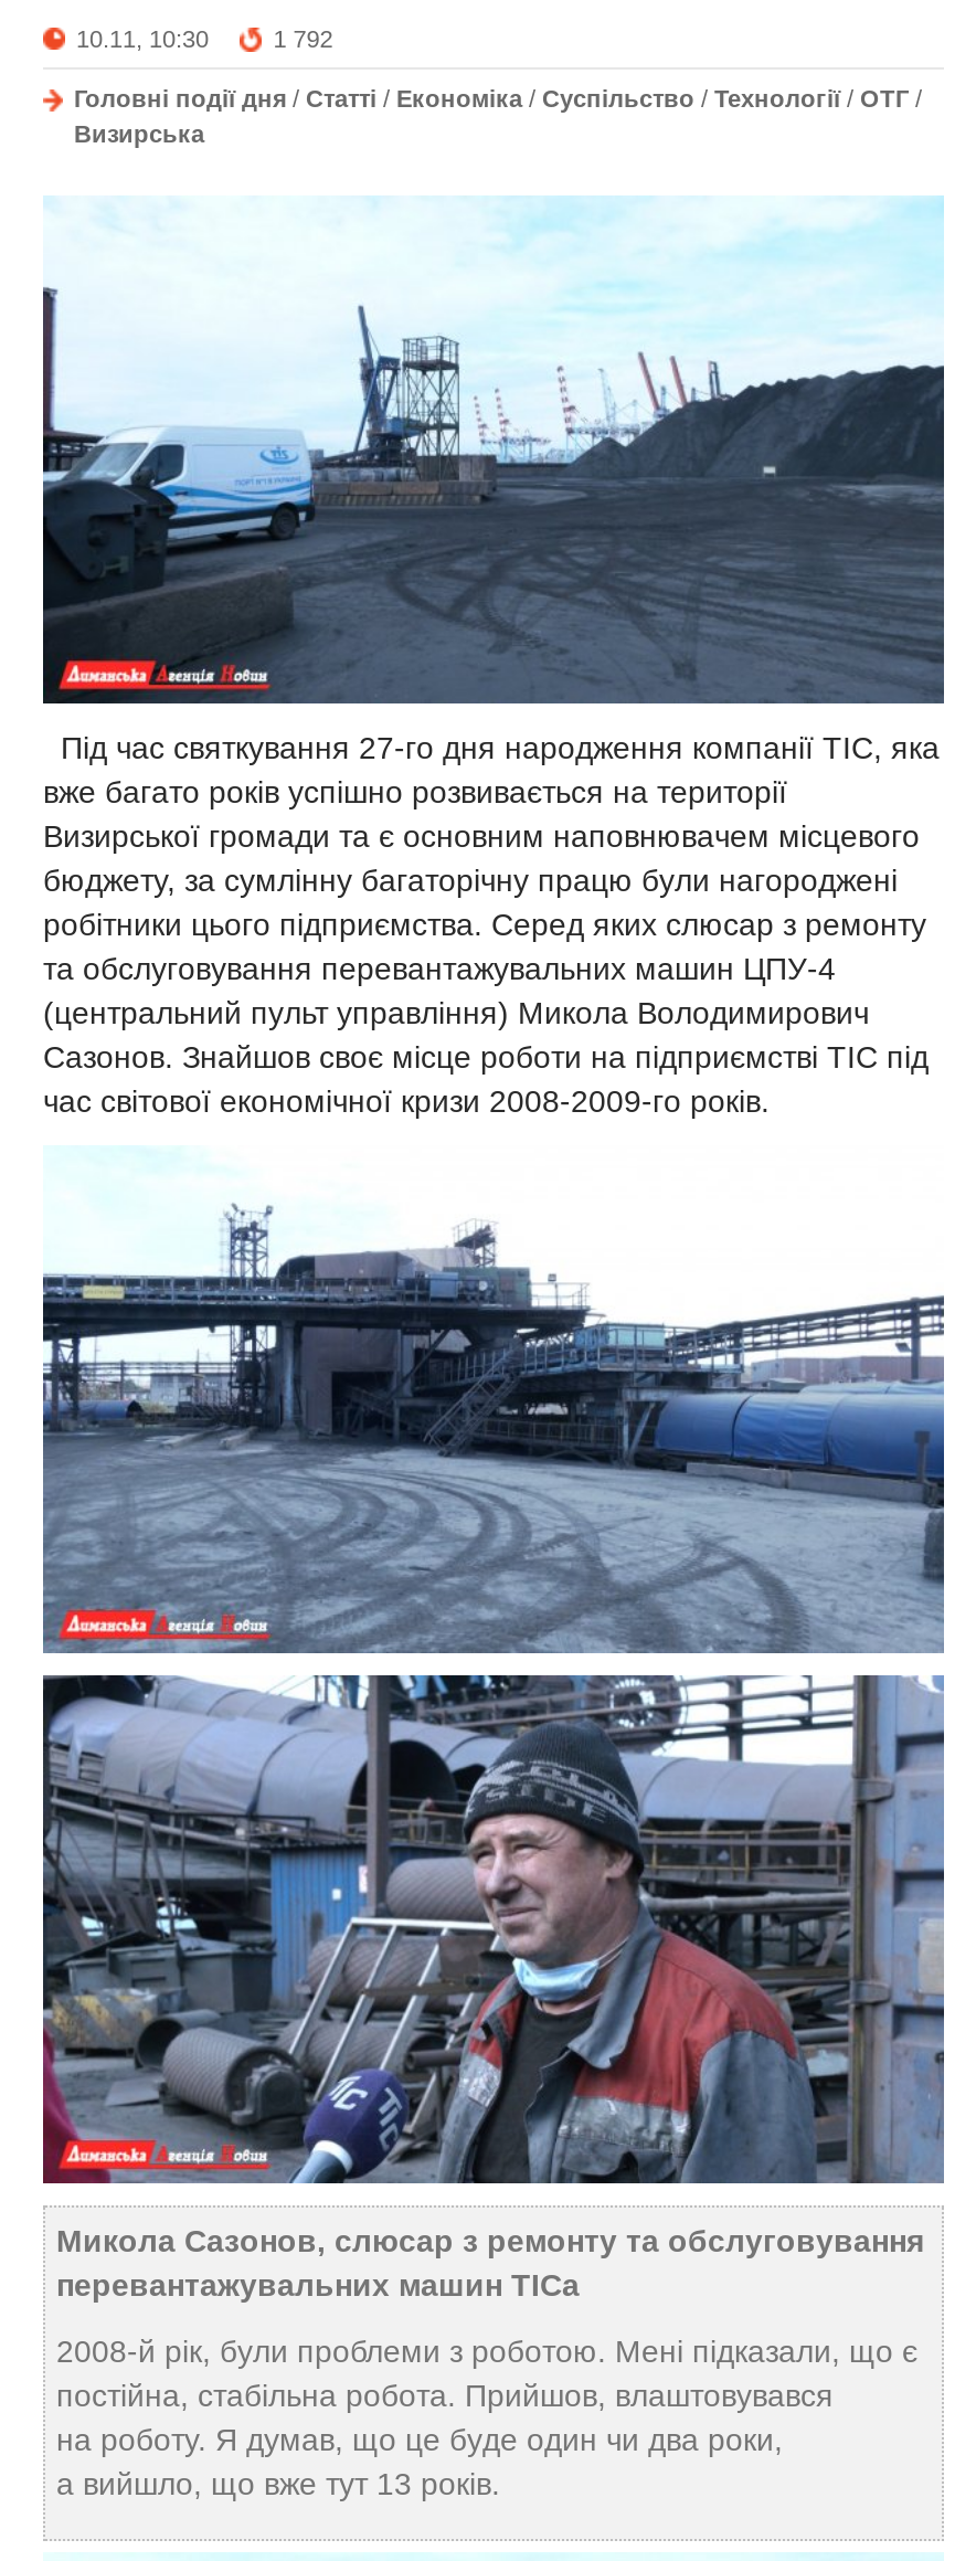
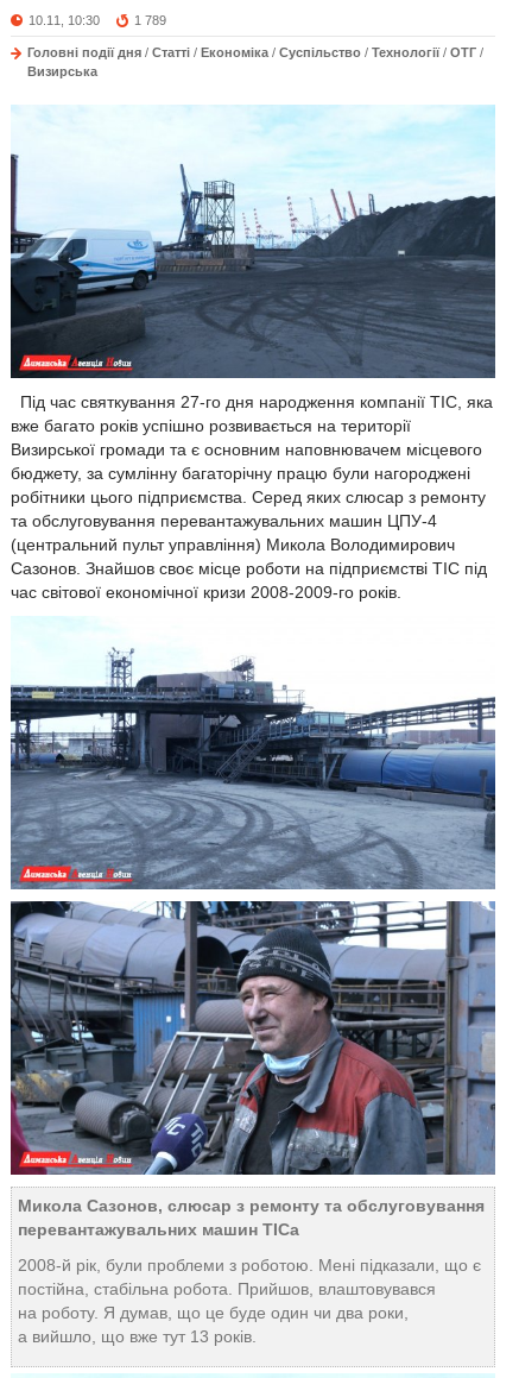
- 1 792
+ 1 789
